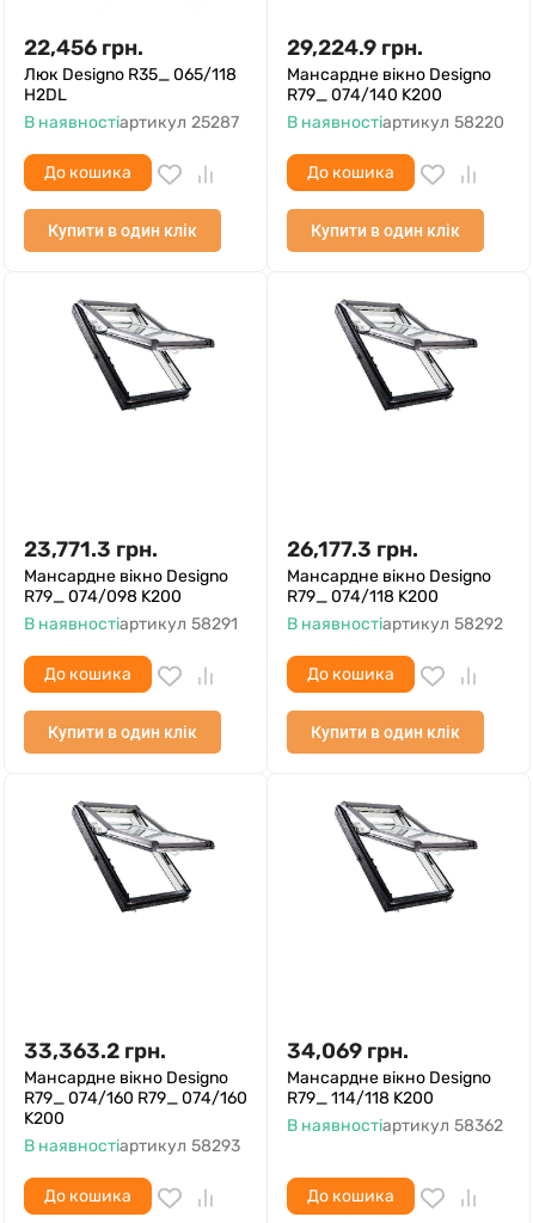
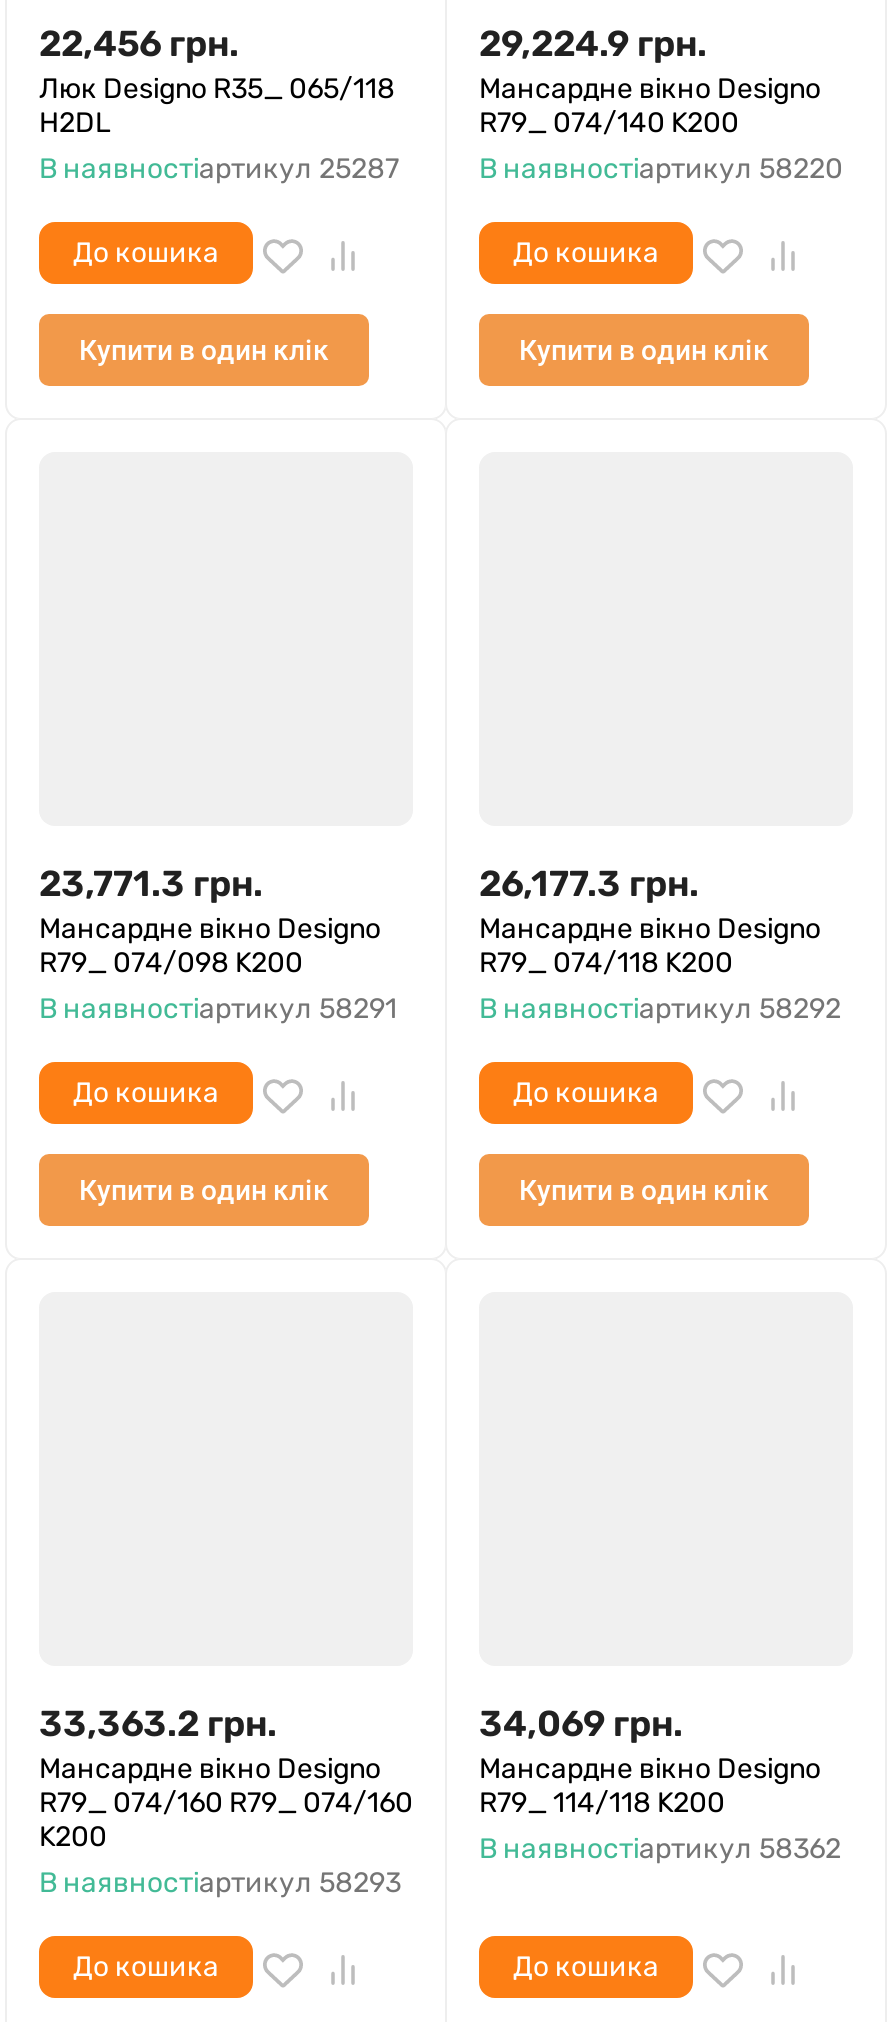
- [image]

- [image]

- [image]

- [image]
